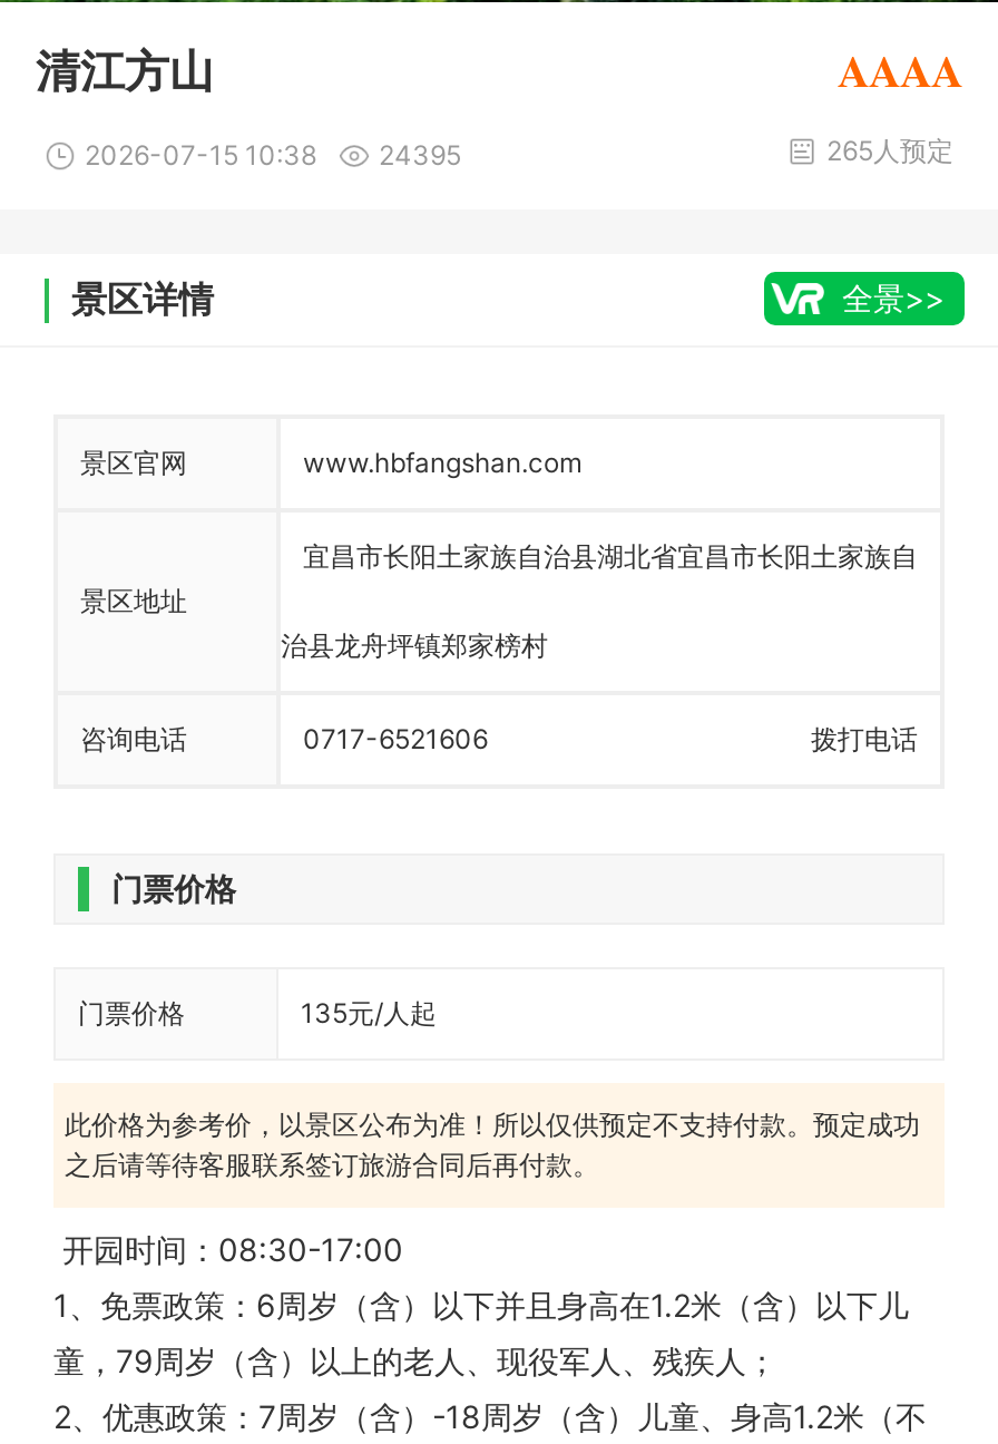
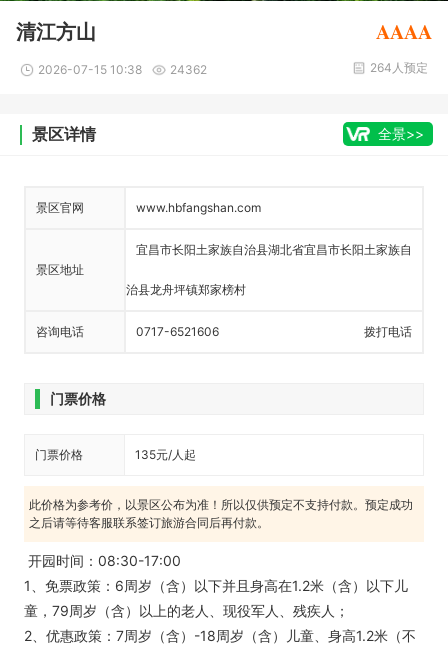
- 2026-07-15 10:38 24395
+ 2026-07-15 10:38 24362

- 265人预定
+ 264人预定
